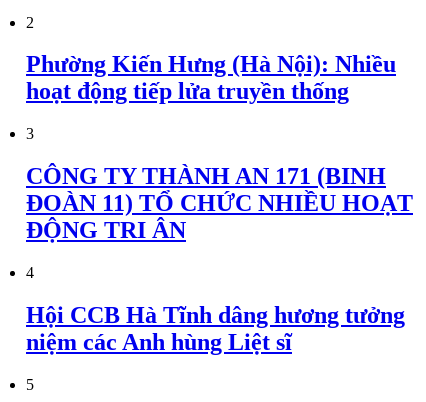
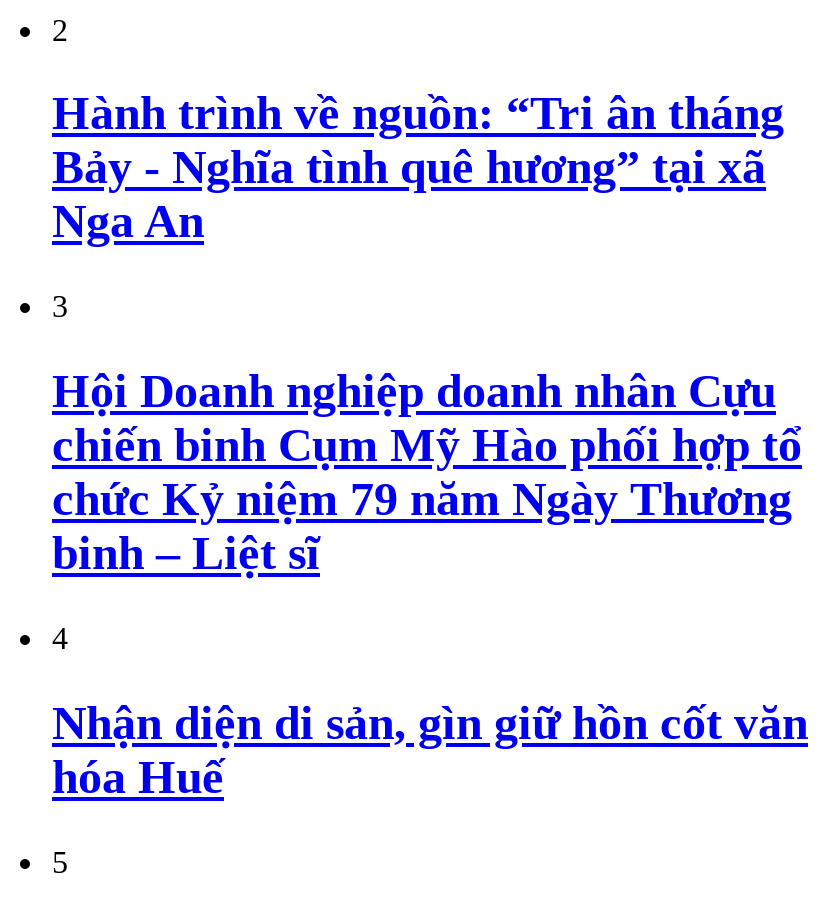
- Phường Kiến Hưng (Hà Nội): Nhiều
- hoạt động tiếp lửa truyền thống
+ Hành trình về nguồn: “Tri ân tháng
+ Bảy - Nghĩa tình quê hương” tại xã
+ Nga An

- CÔNG TY THÀNH AN 171 (BINH
- ĐOÀN 11) TỔ CHỨC NHIỀU HOẠT
- ĐỘNG TRI ÂN
+ Hội Doanh nghiệp doanh nhân Cựu
+ chiến binh Cụm Mỹ Hào phối hợp tổ
+ chức Kỷ niệm 79 năm Ngày Thương
+ binh – Liệt sĩ

- Hội CCB Hà Tĩnh dâng hương tưởng
- niệm các Anh hùng Liệt sĩ
+ Nhận diện di sản, gìn giữ hồn cốt văn
+ hóa Huế
